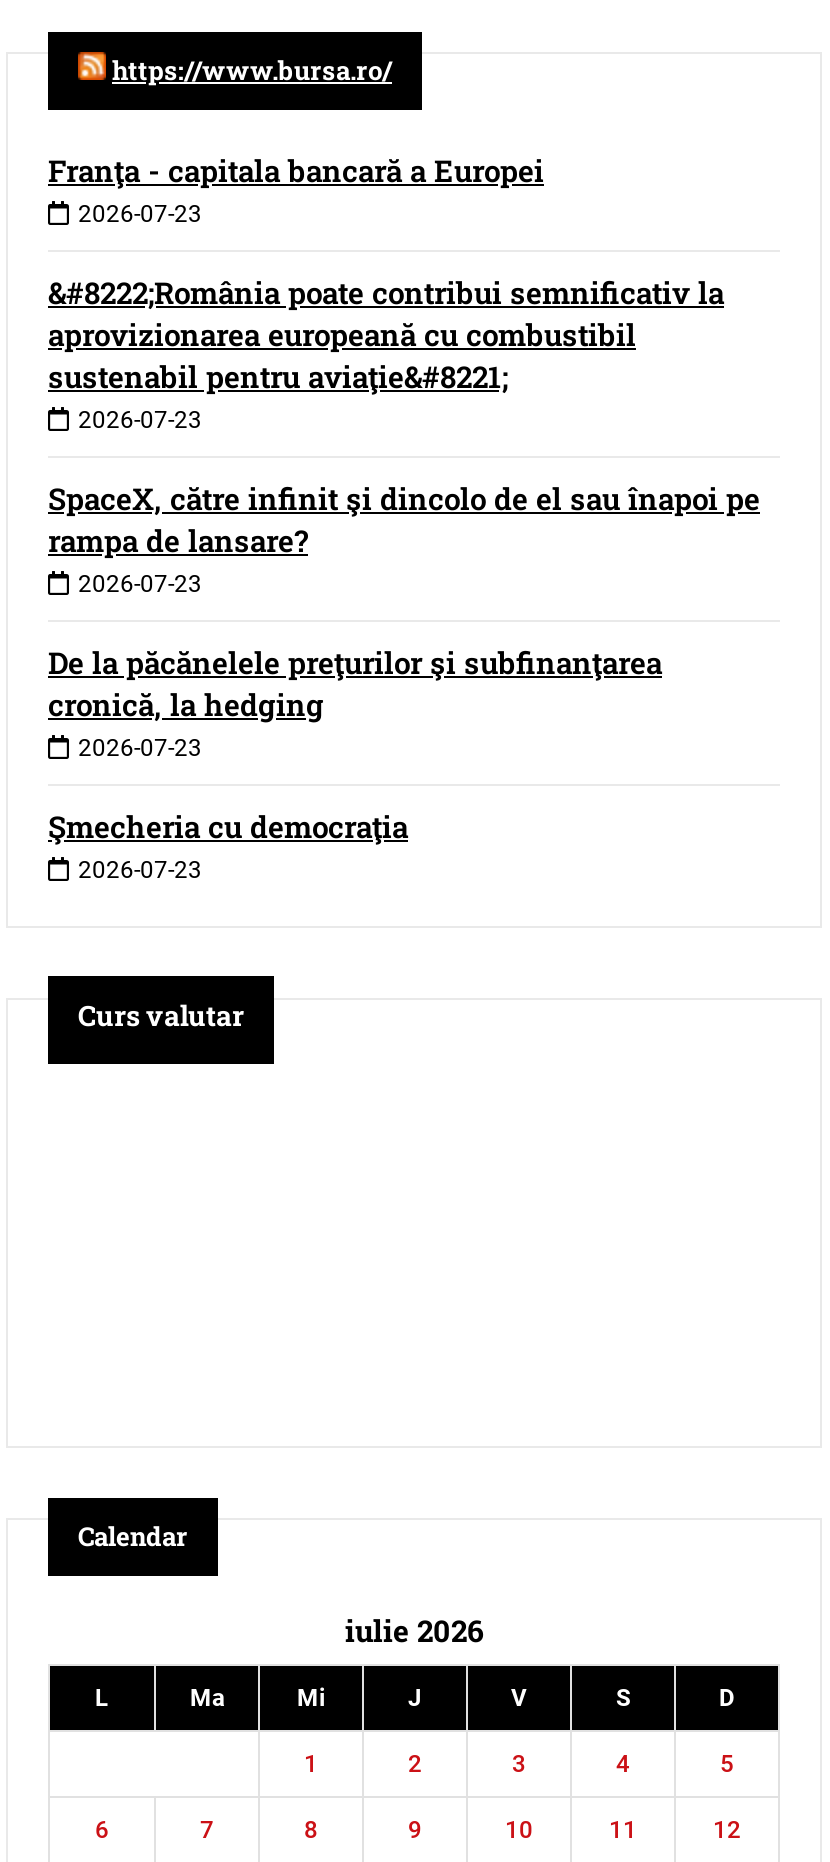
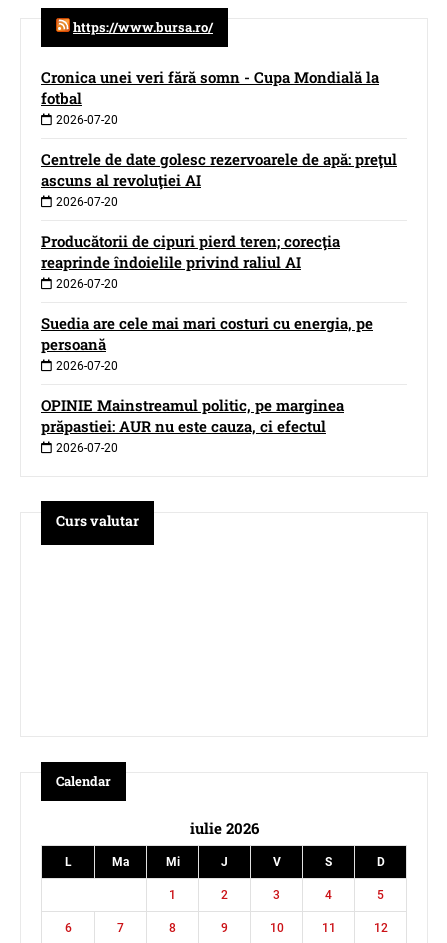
- Franţa - capitala bancară a Europei
- 2026-07-23
+ Cronica unei veri fără somn - Cupa Mondială la
+ fotbal
+ 2026-07-20

- &#8222;România poate contribui semnificativ la
- aprovizionarea europeană cu combustibil
- sustenabil pentru aviaţie&#8221;
- 2026-07-23
+ Centrele de date golesc rezervoarele de apă: preţul
+ ascuns al revoluţiei AI
+ 2026-07-20

- SpaceX, către infinit şi dincolo de el sau înapoi pe
- rampa de lansare?
- 2026-07-23
+ Producătorii de cipuri pierd teren; corecţia
+ reaprinde îndoielile privind raliul AI
+ 2026-07-20

- De la păcănelele preţurilor şi subfinanţarea
- cronică, la hedging
- 2026-07-23
+ Suedia are cele mai mari costuri cu energia, pe
+ persoană
+ 2026-07-20

- Şmecheria cu democraţia
- 2026-07-23
+ OPINIE Mainstreamul politic, pe marginea
+ prăpastiei: AUR nu este cauza, ci efectul
+ 2026-07-20
